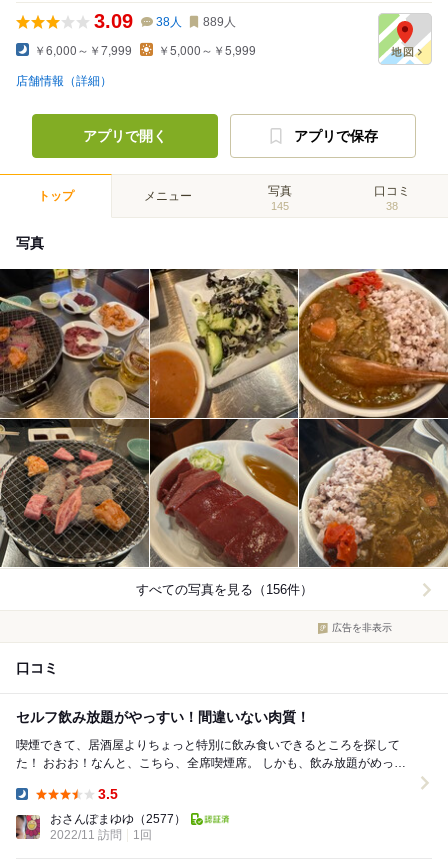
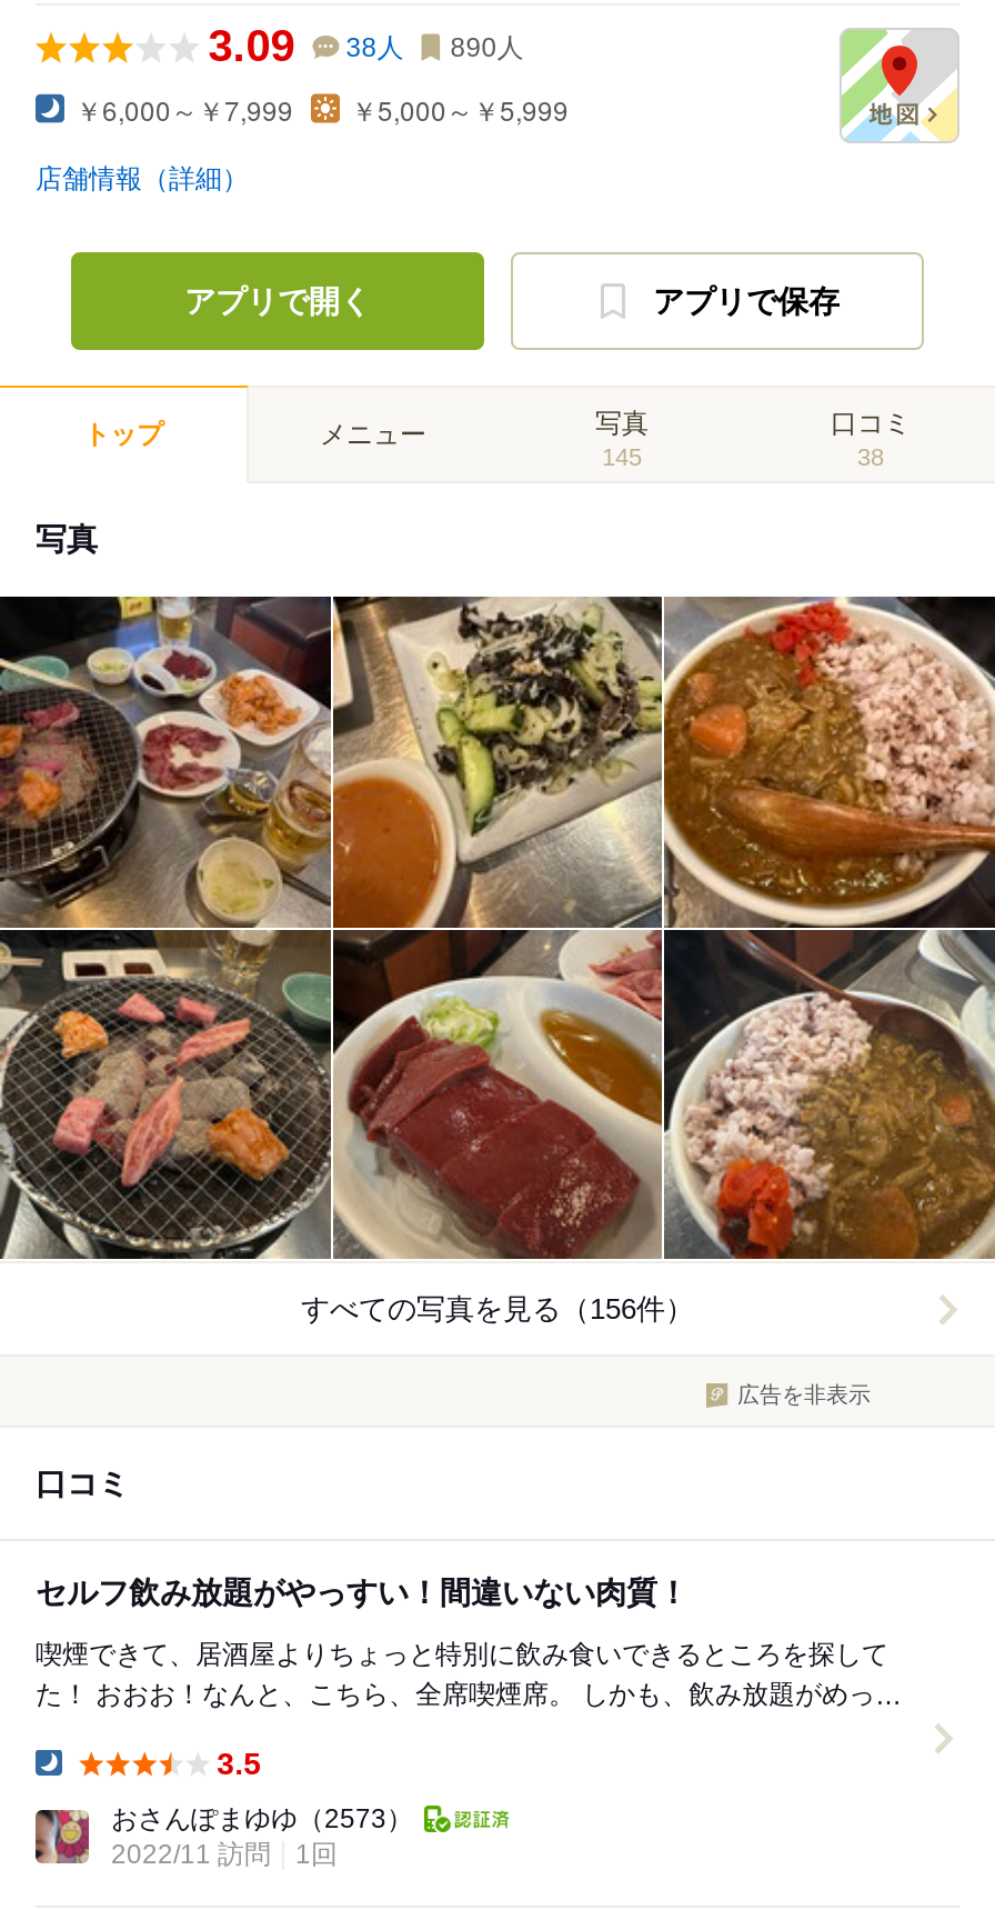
- 3.09 38人 889人
+ 3.09 38人 890人

- おさんぽまゆゆ（2577）
+ おさんぽまゆゆ（2573）
